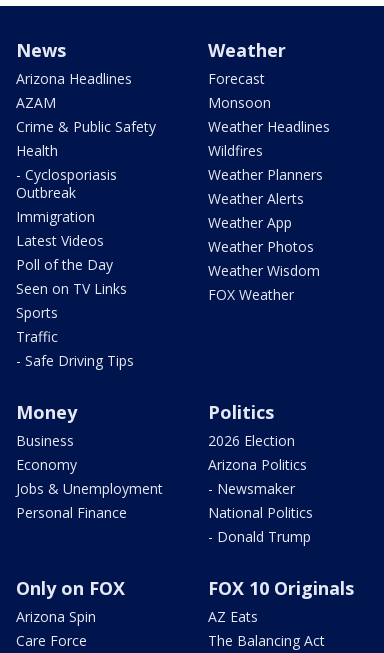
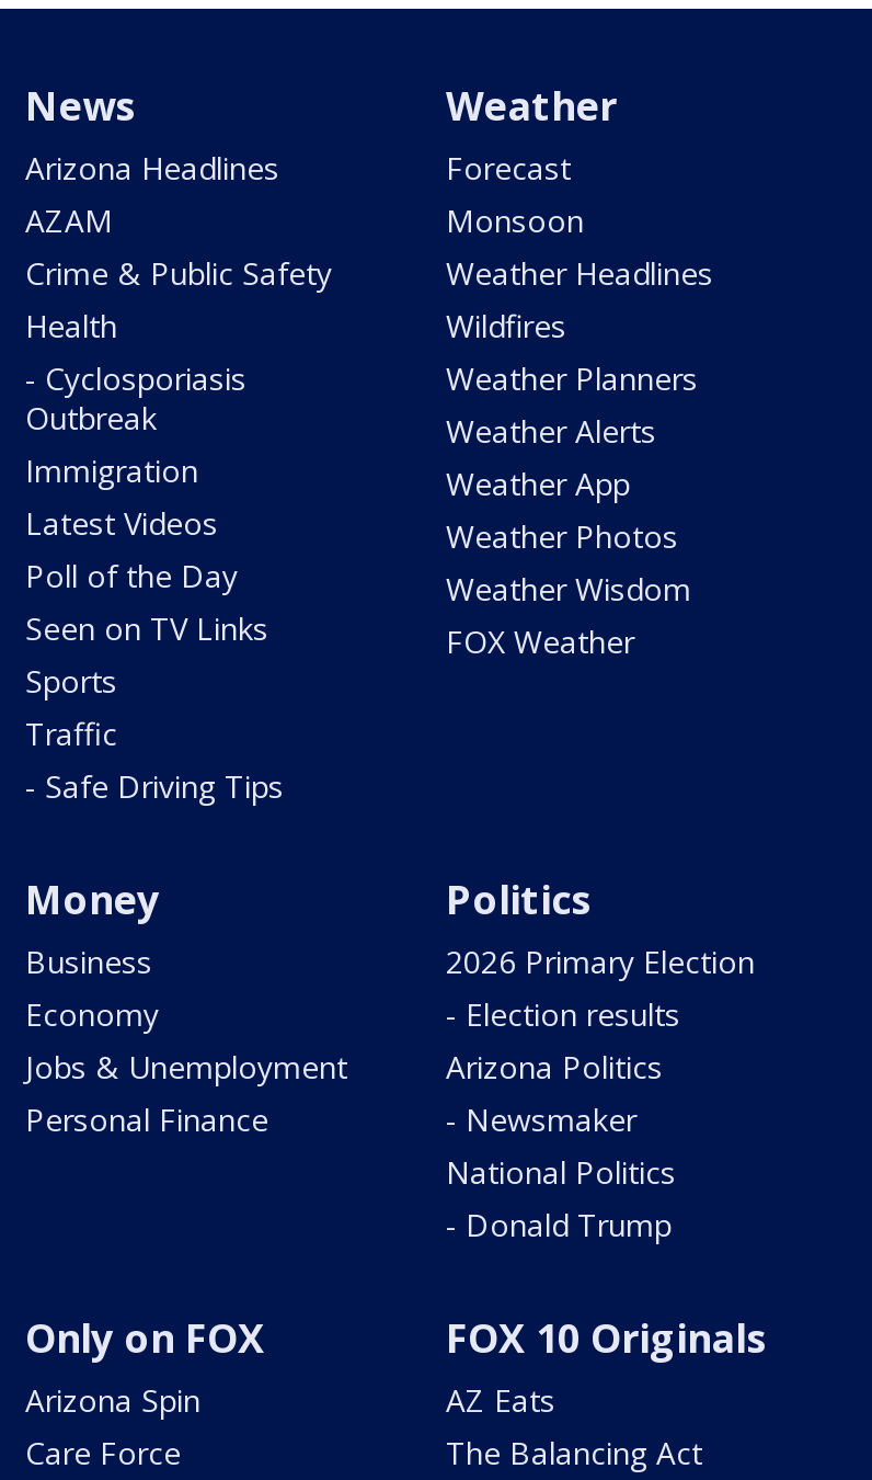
- 2026 Election
+ 2026 Primary Election
+ - Election results
